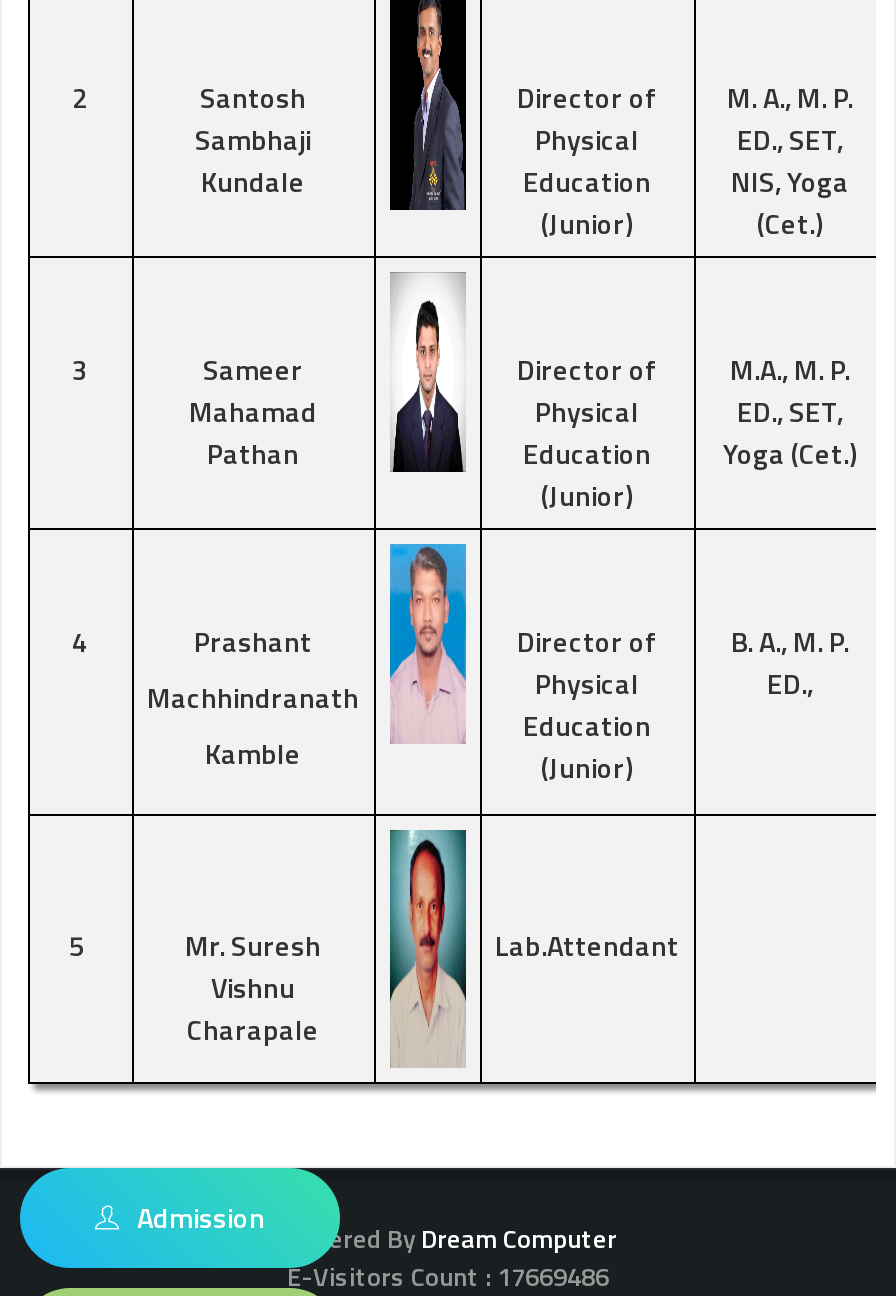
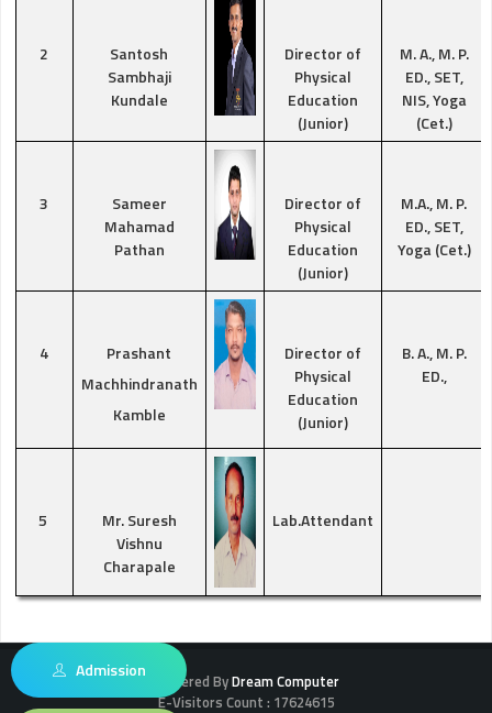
- E-Visitors Count : 17669486
+ E-Visitors Count : 17624615
